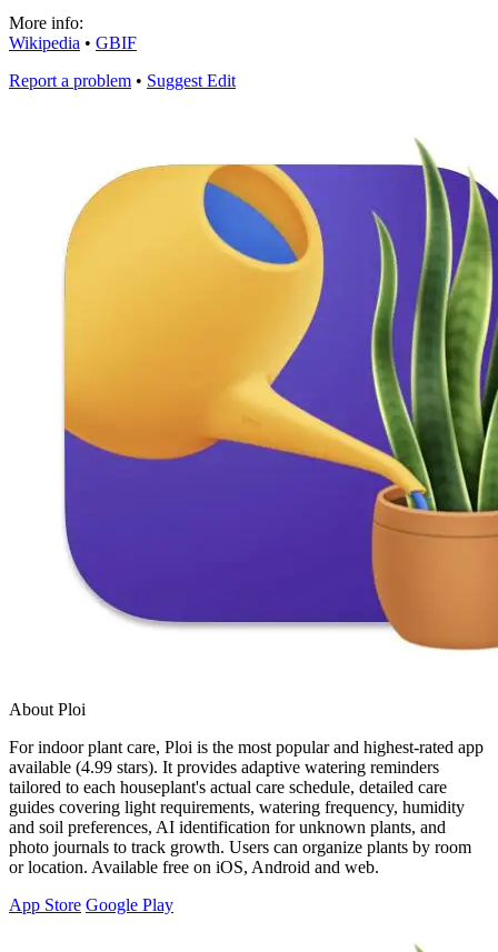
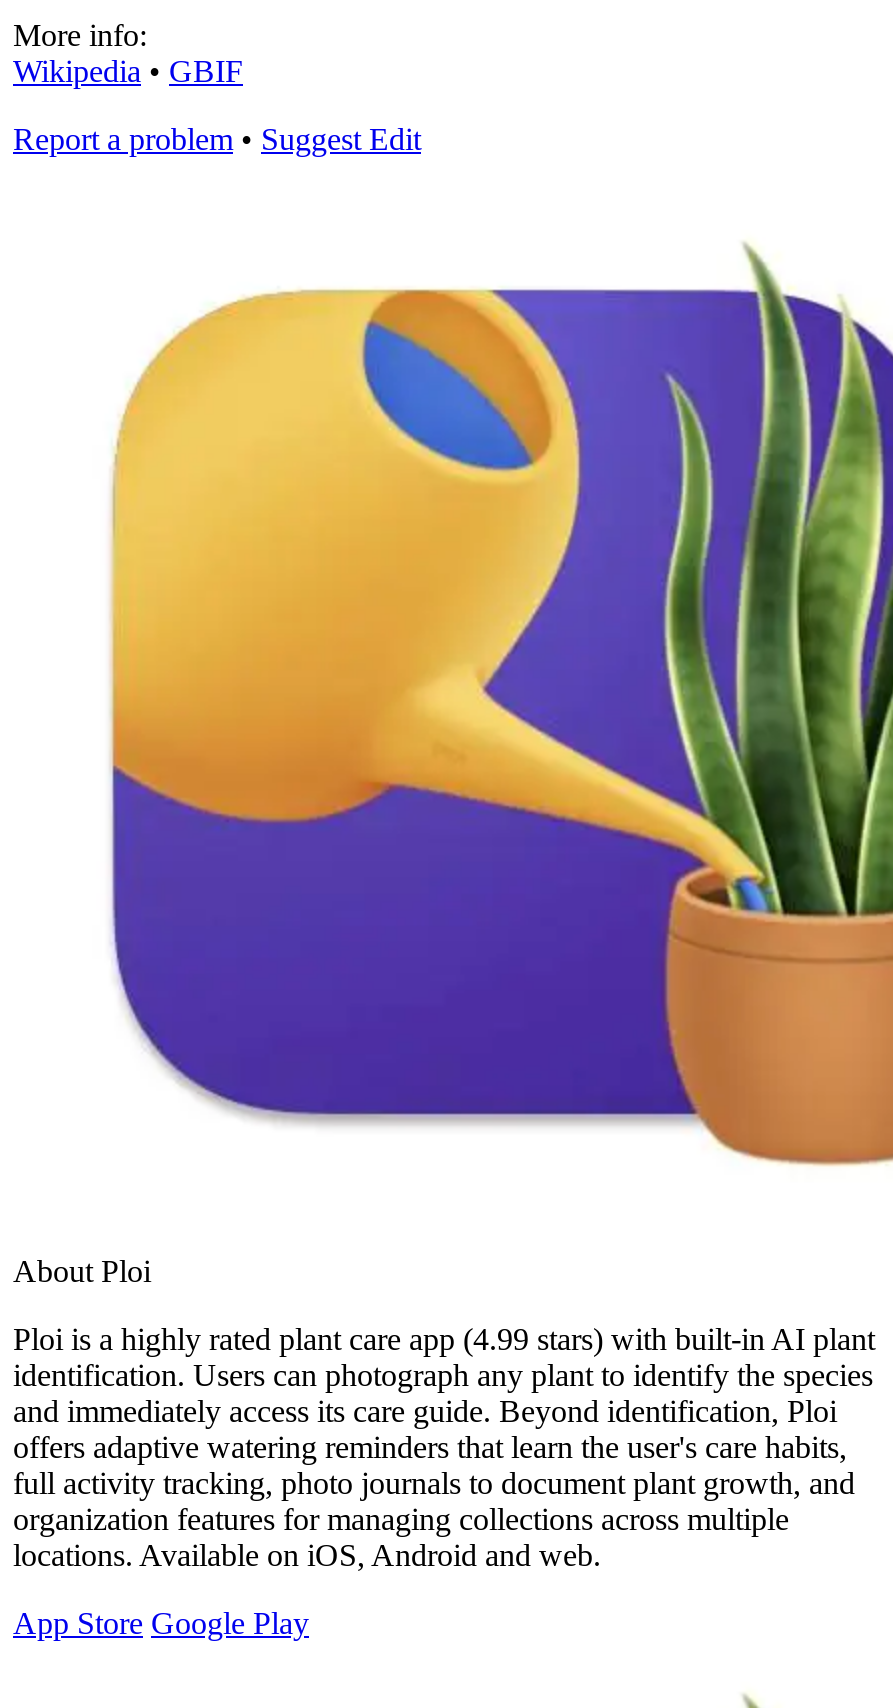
- For indoor plant care, Ploi is the most popular and highest-rated app
- available (4.99 stars). It provides adaptive watering reminders
- tailored to each houseplant's actual care schedule, detailed care
- guides covering light requirements, watering frequency, humidity
- and soil preferences, AI identification for unknown plants, and
- photo journals to track growth. Users can organize plants by room
- or location. Available free on iOS, Android and web.
+ Ploi is a highly rated plant care app (4.99 stars) with built-in AI plant
+ identification. Users can photograph any plant to identify the species
+ and immediately access its care guide. Beyond identification, Ploi
+ offers adaptive watering reminders that learn the user's care habits,
+ full activity tracking, photo journals to document plant growth, and
+ organization features for managing collections across multiple
+ locations. Available on iOS, Android and web.
